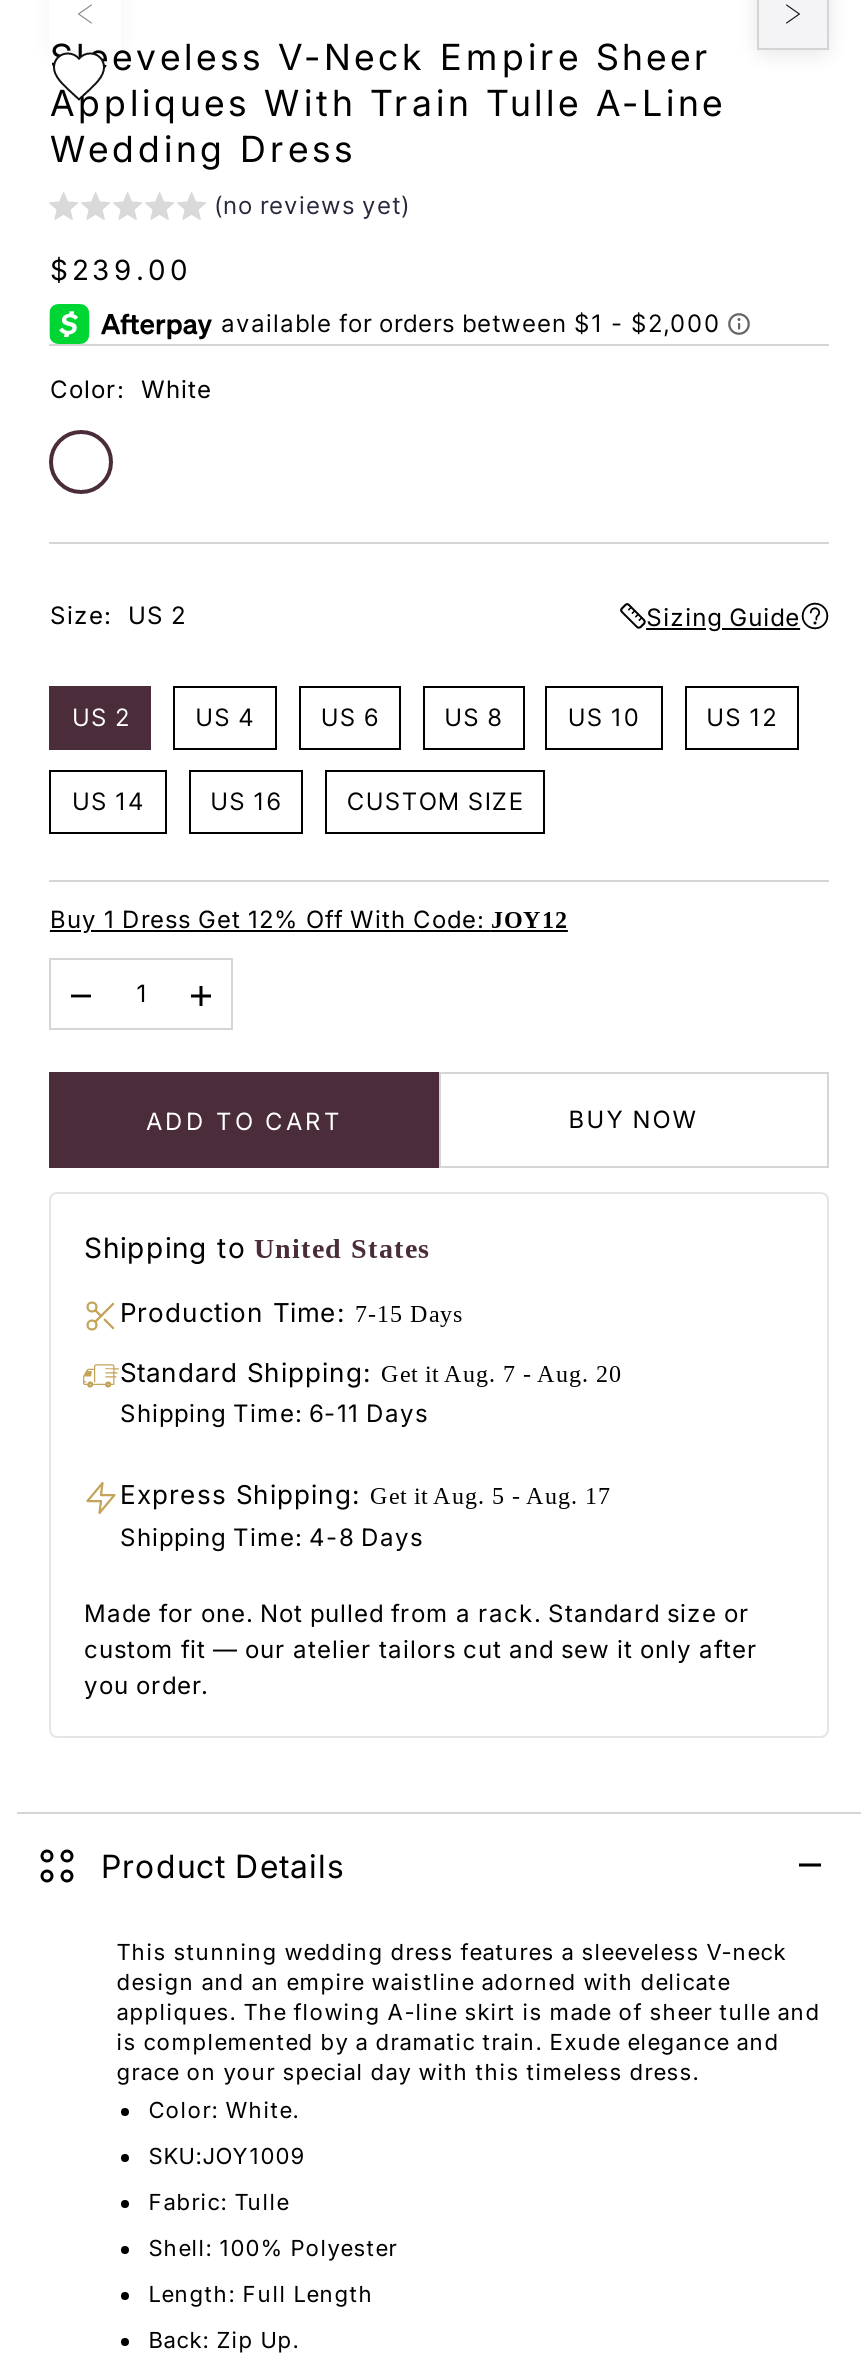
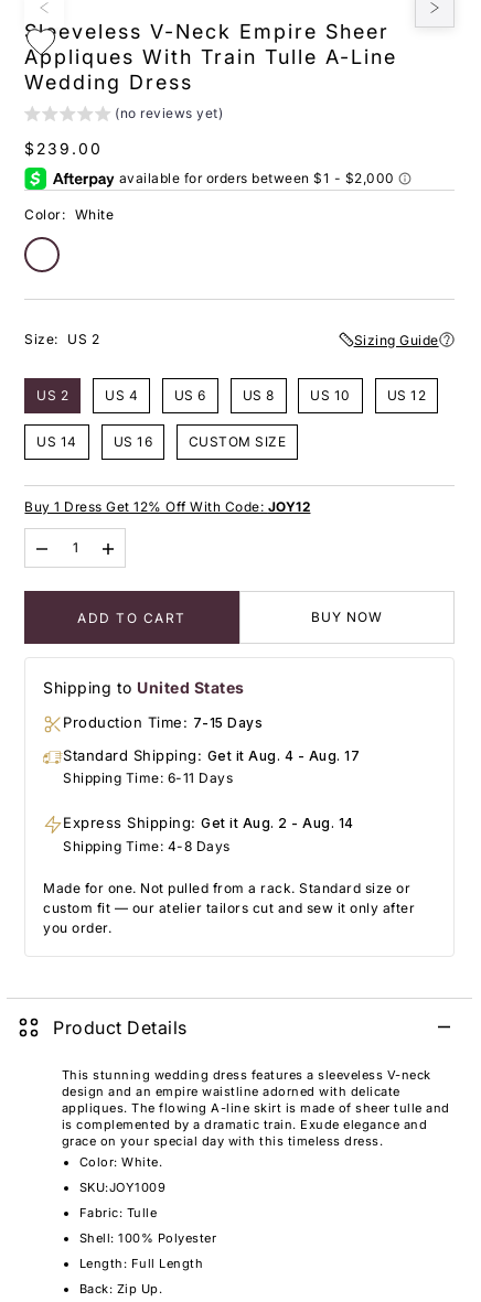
- Standard Shipping: Get it Aug. 7 - Aug. 20
+ Standard Shipping: Get it Aug. 4 - Aug. 17

- Express Shipping: Get it Aug. 5 - Aug. 17
+ Express Shipping: Get it Aug. 2 - Aug. 14
